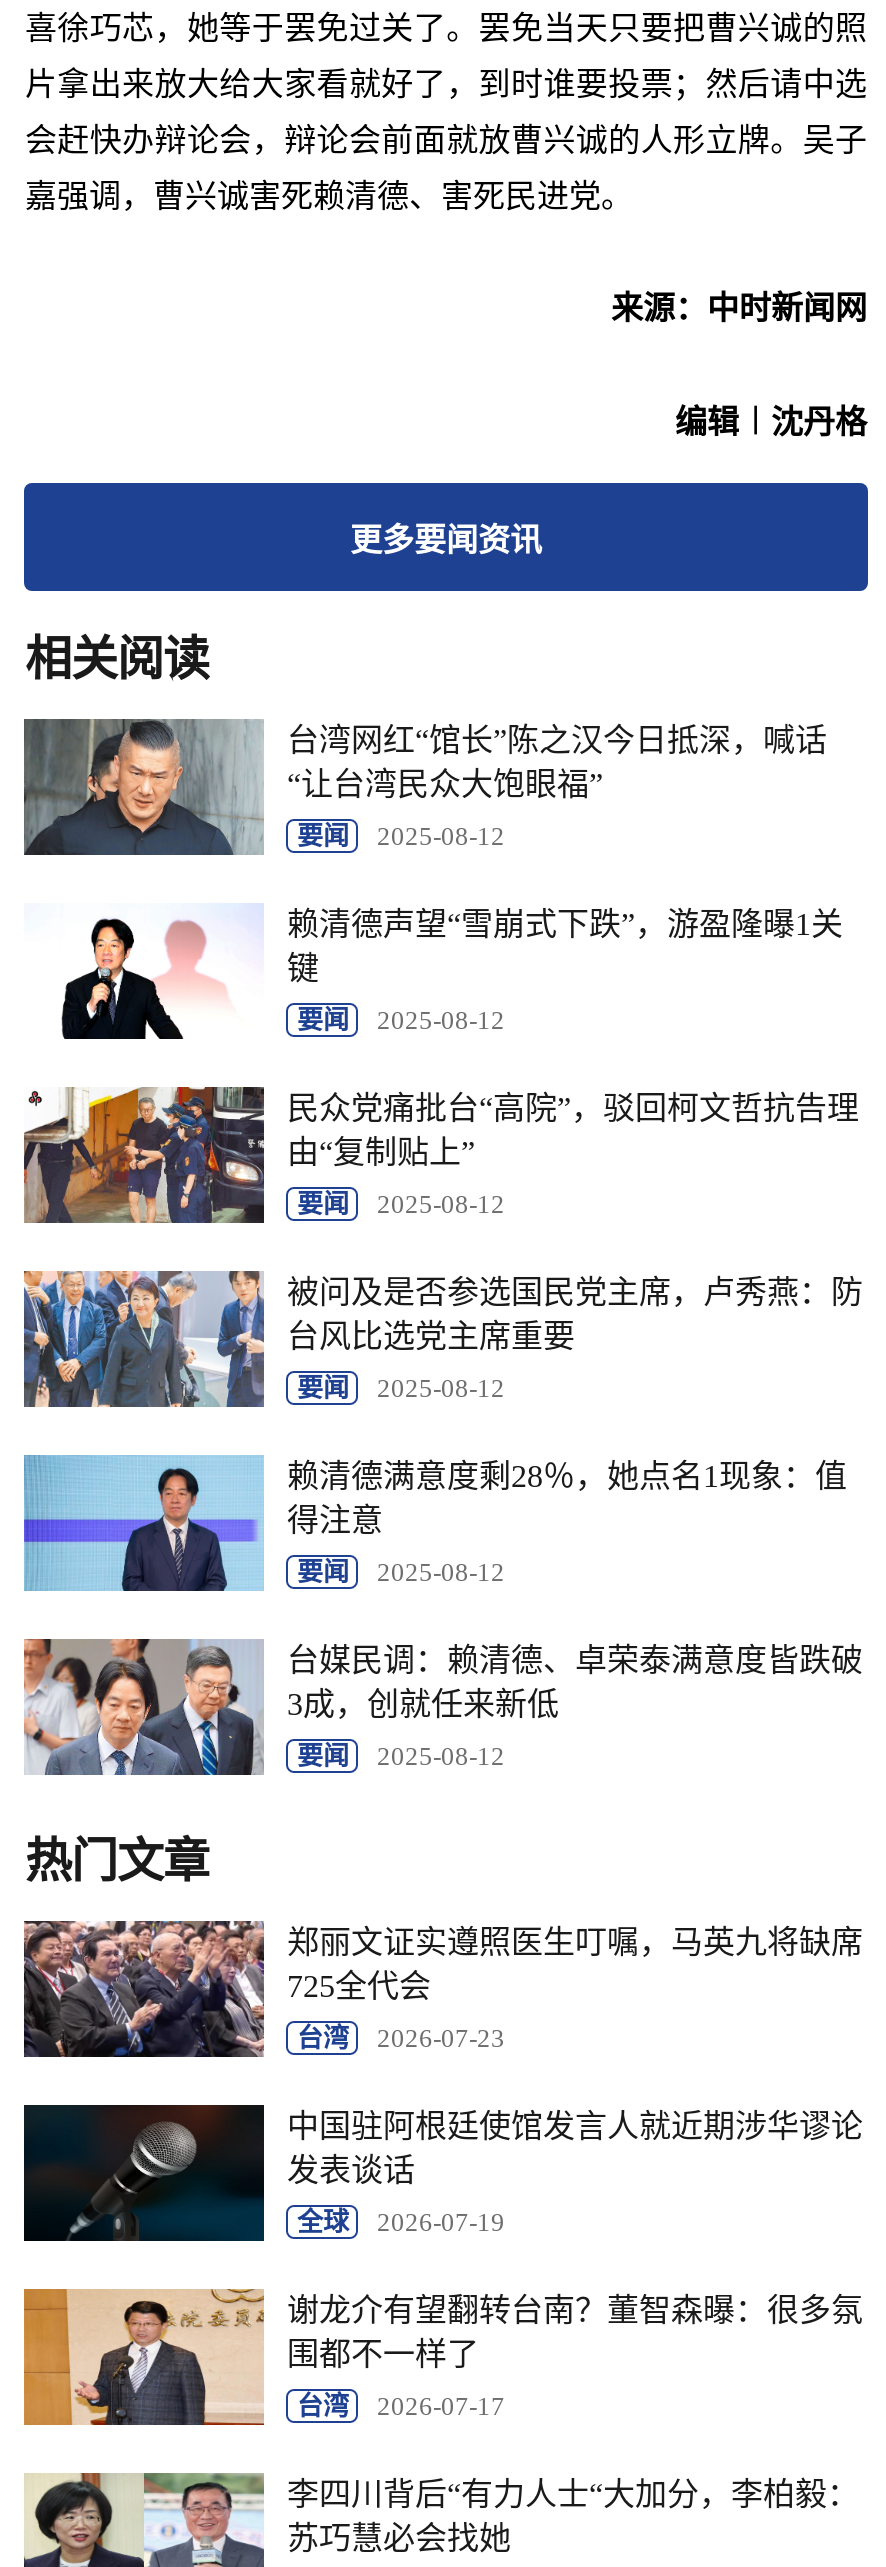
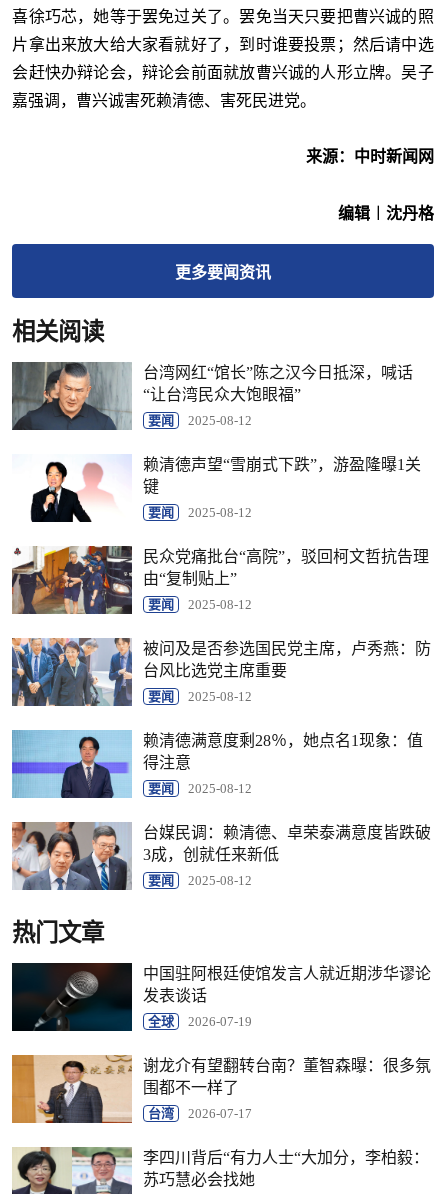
- [image]
- 郑丽文证实遵照医生叮嘱，马英九将缺席
- 725全代会
- 台湾
- 2026-07-23
